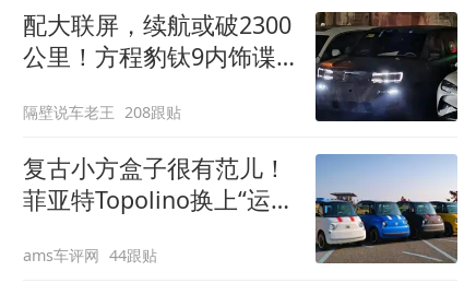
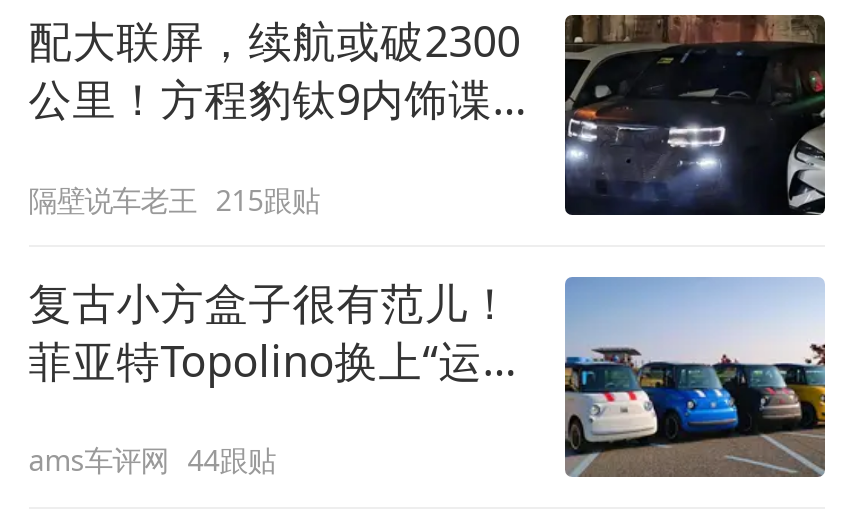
- 隔壁说车老王 208跟贴
+ 隔壁说车老王 215跟贴
